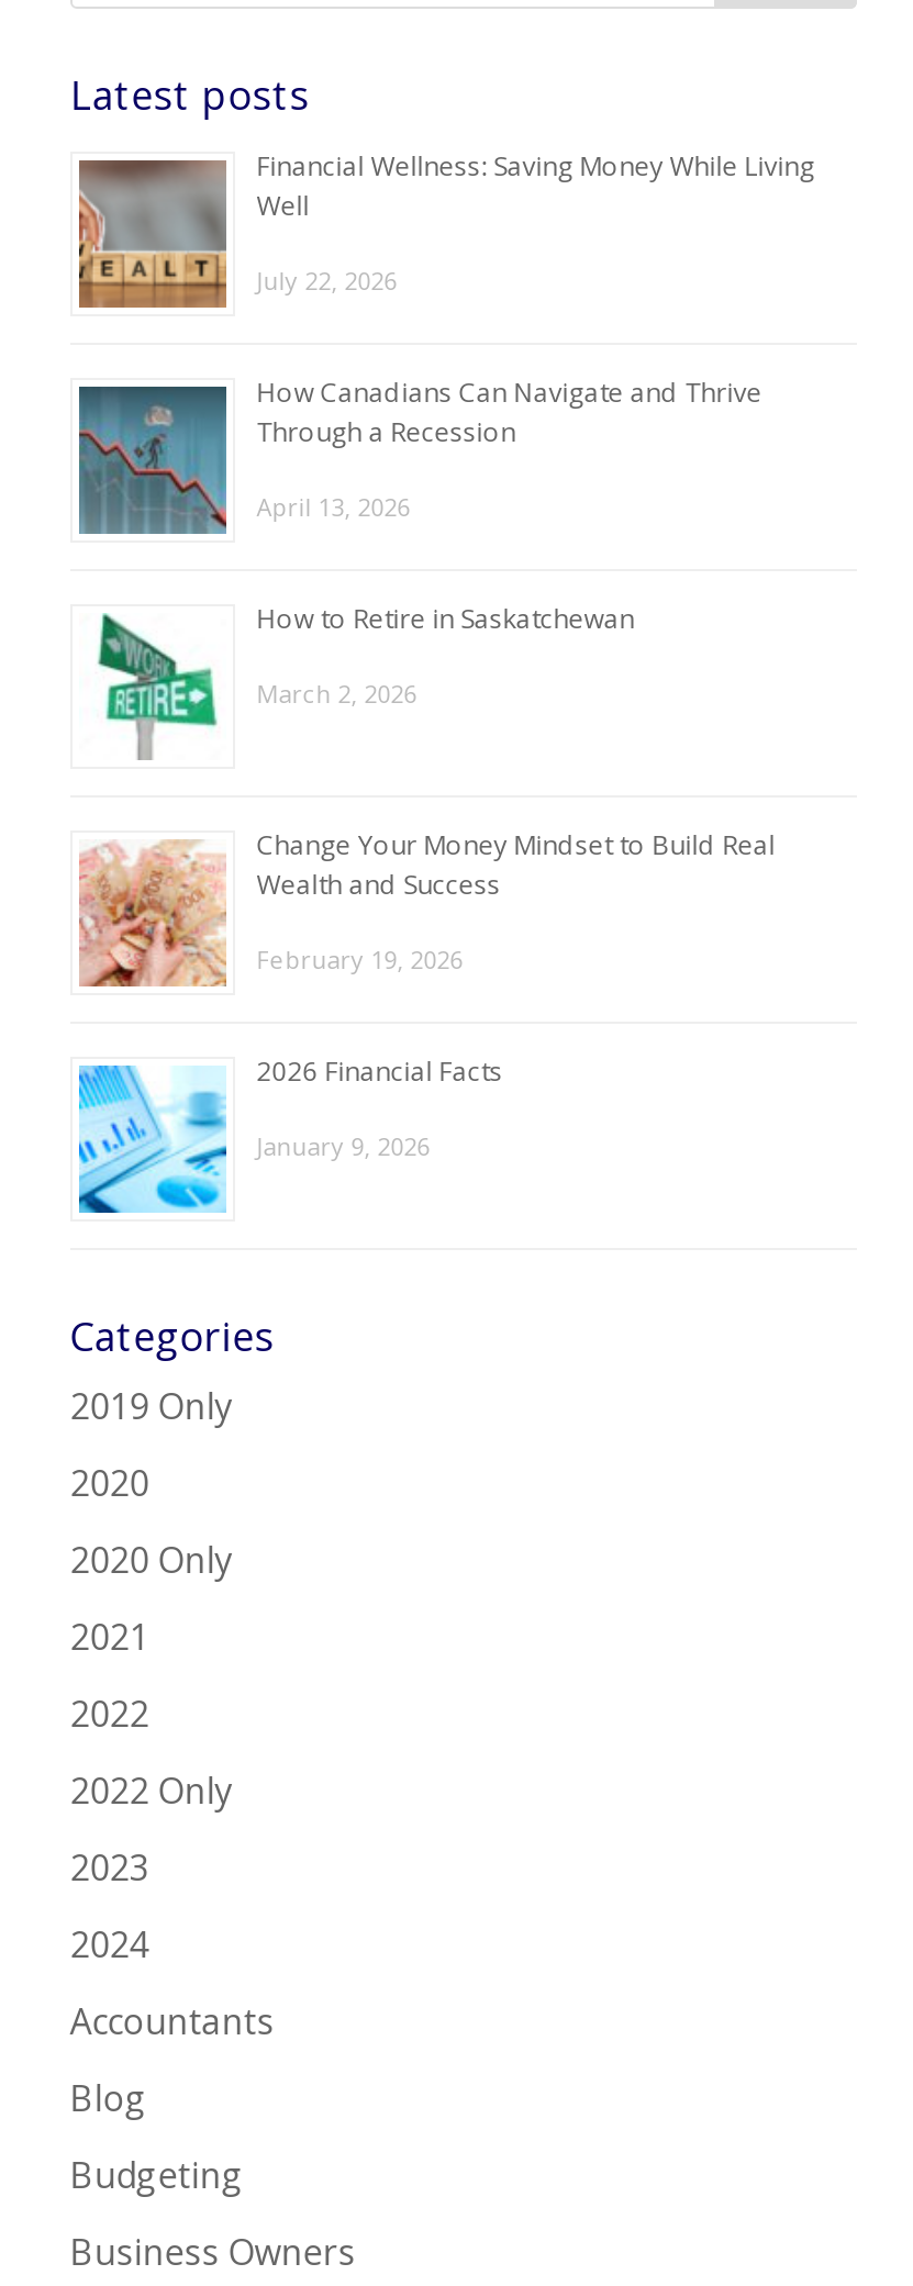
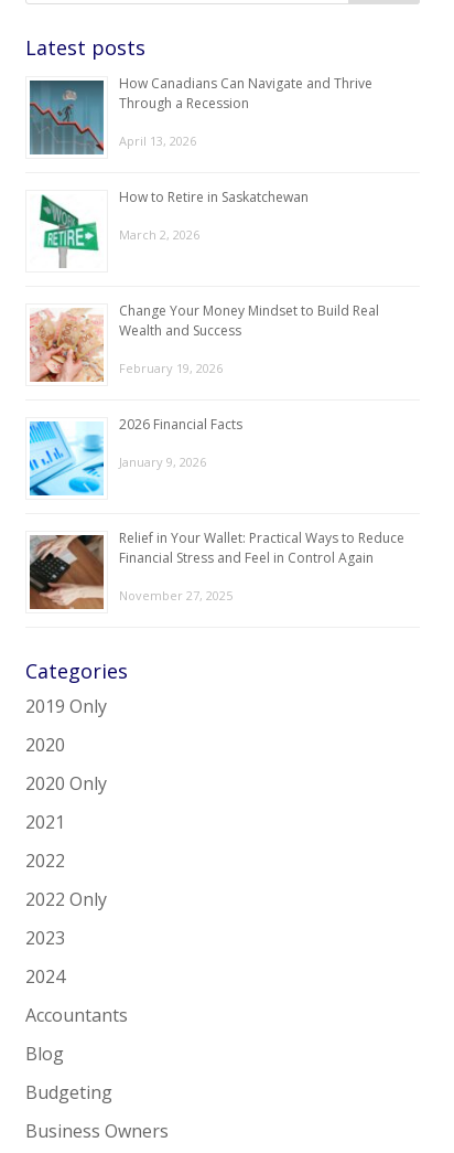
- [image]
- Financial Wellness: Saving Money While Living
- Well
- July 22, 2026

moved up: [image] | How Canadians Can Navigate and Thrive | Through a Recession | ... | 2026 Financial Facts | January 9, 2026

+ [image]
+ Relief in Your Wallet: Practical Ways to Reduce
+ Financial Stress and Feel in Control Again
+ November 27, 2025
